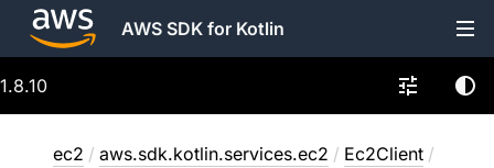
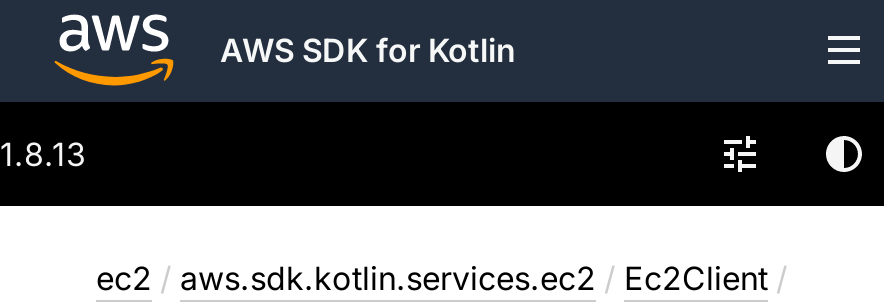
- 1.8.10
+ 1.8.13
